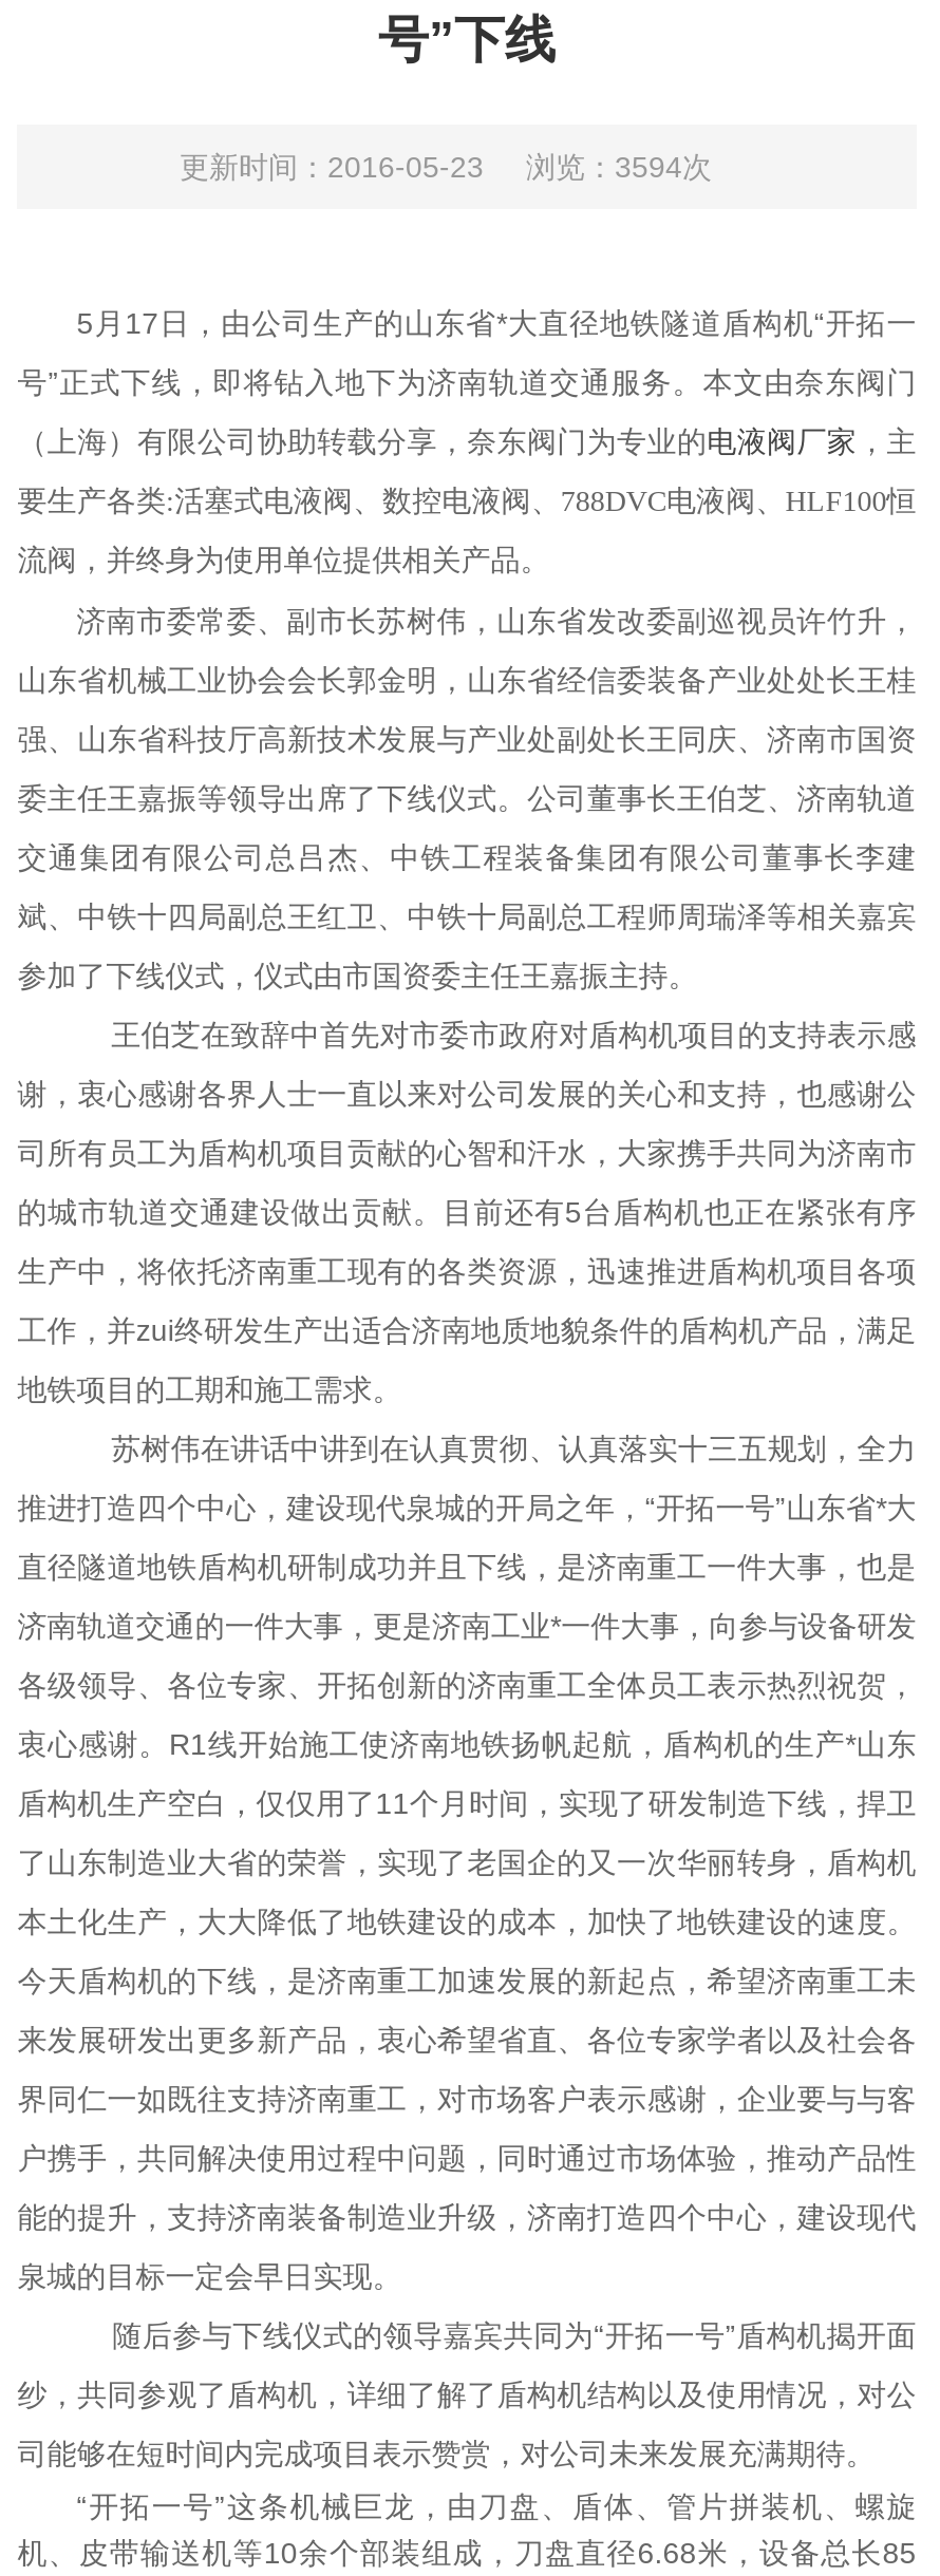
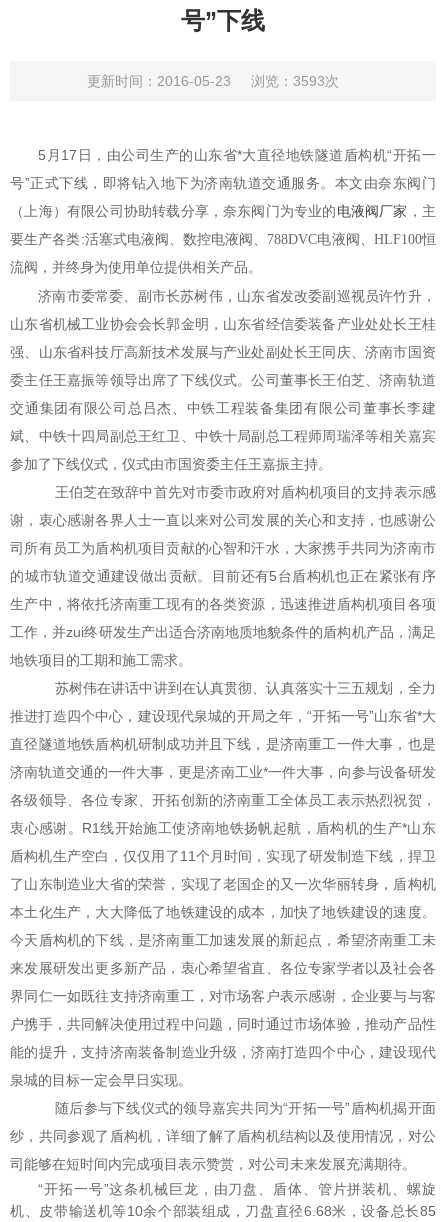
- 更新时间：2016-05-23 浏览：3594次
+ 更新时间：2016-05-23 浏览：3593次
